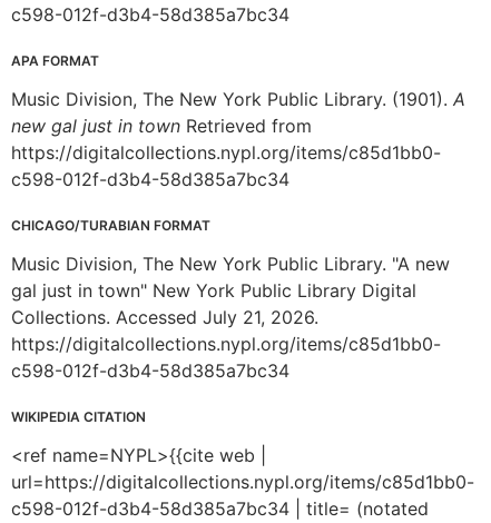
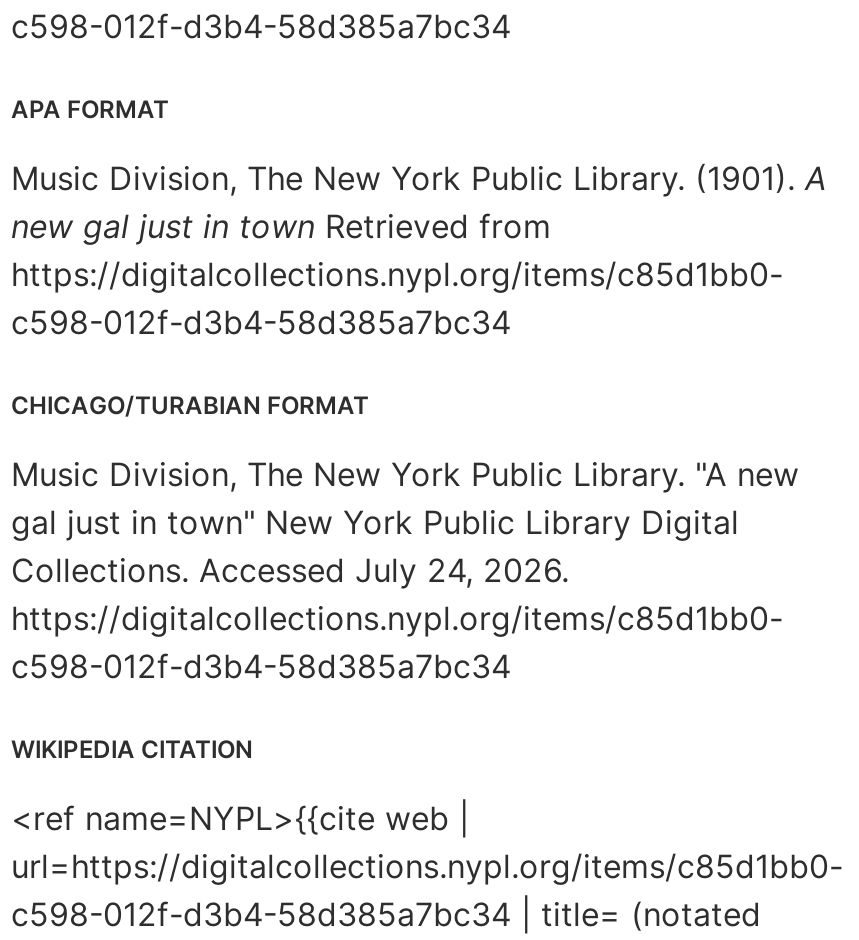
- Collections. Accessed July 21, 2026.
+ Collections. Accessed July 24, 2026.
